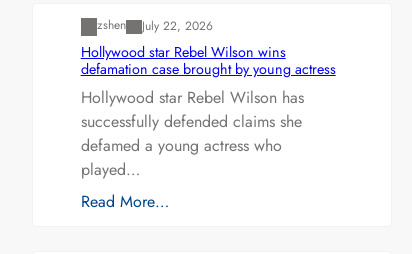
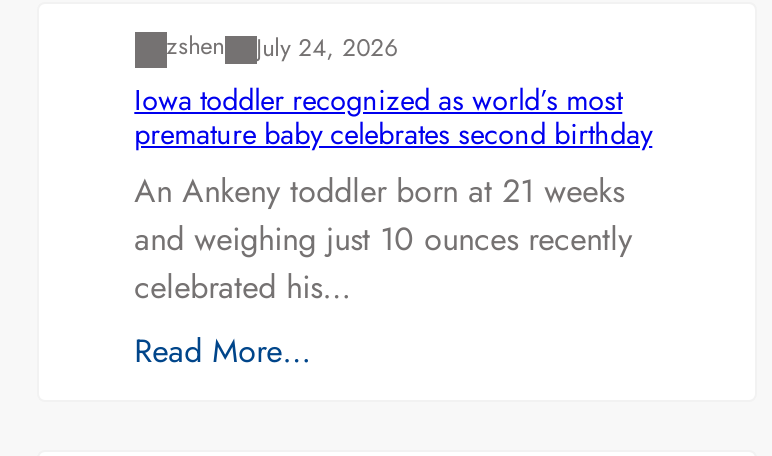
- July 22, 2026
- Hollywood star Rebel Wilson wins
- defamation case brought by young actress
- Hollywood star Rebel Wilson has
- successfully defended claims she
- defamed a young actress who
- played…
+ July 24, 2026
+ Iowa toddler recognized as world’s most
+ premature baby celebrates second birthday
+ An Ankeny toddler born at 21 weeks
+ and weighing just 10 ounces recently
+ celebrated his…
